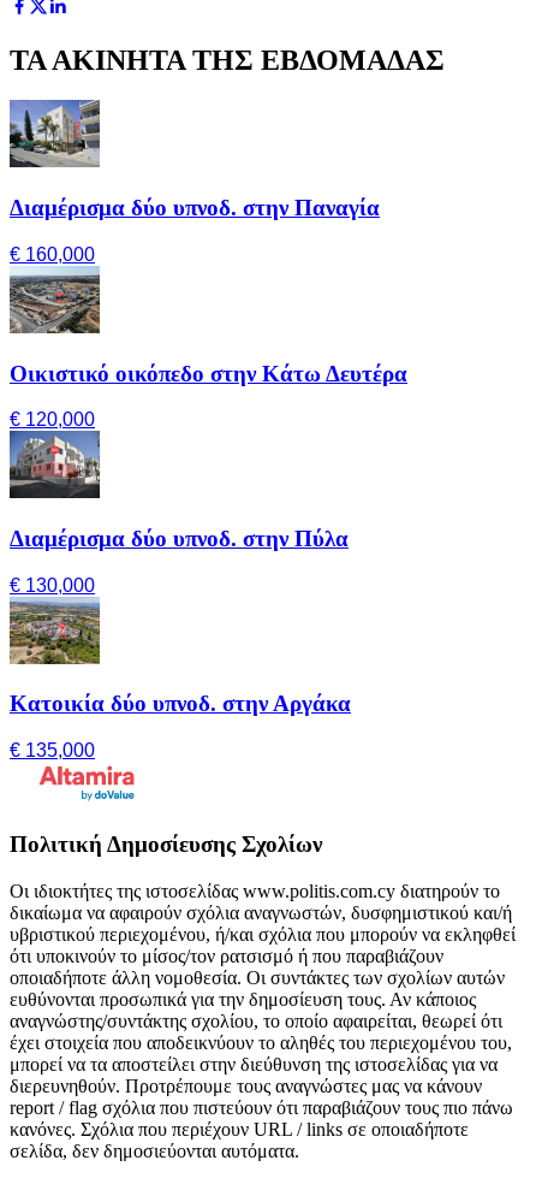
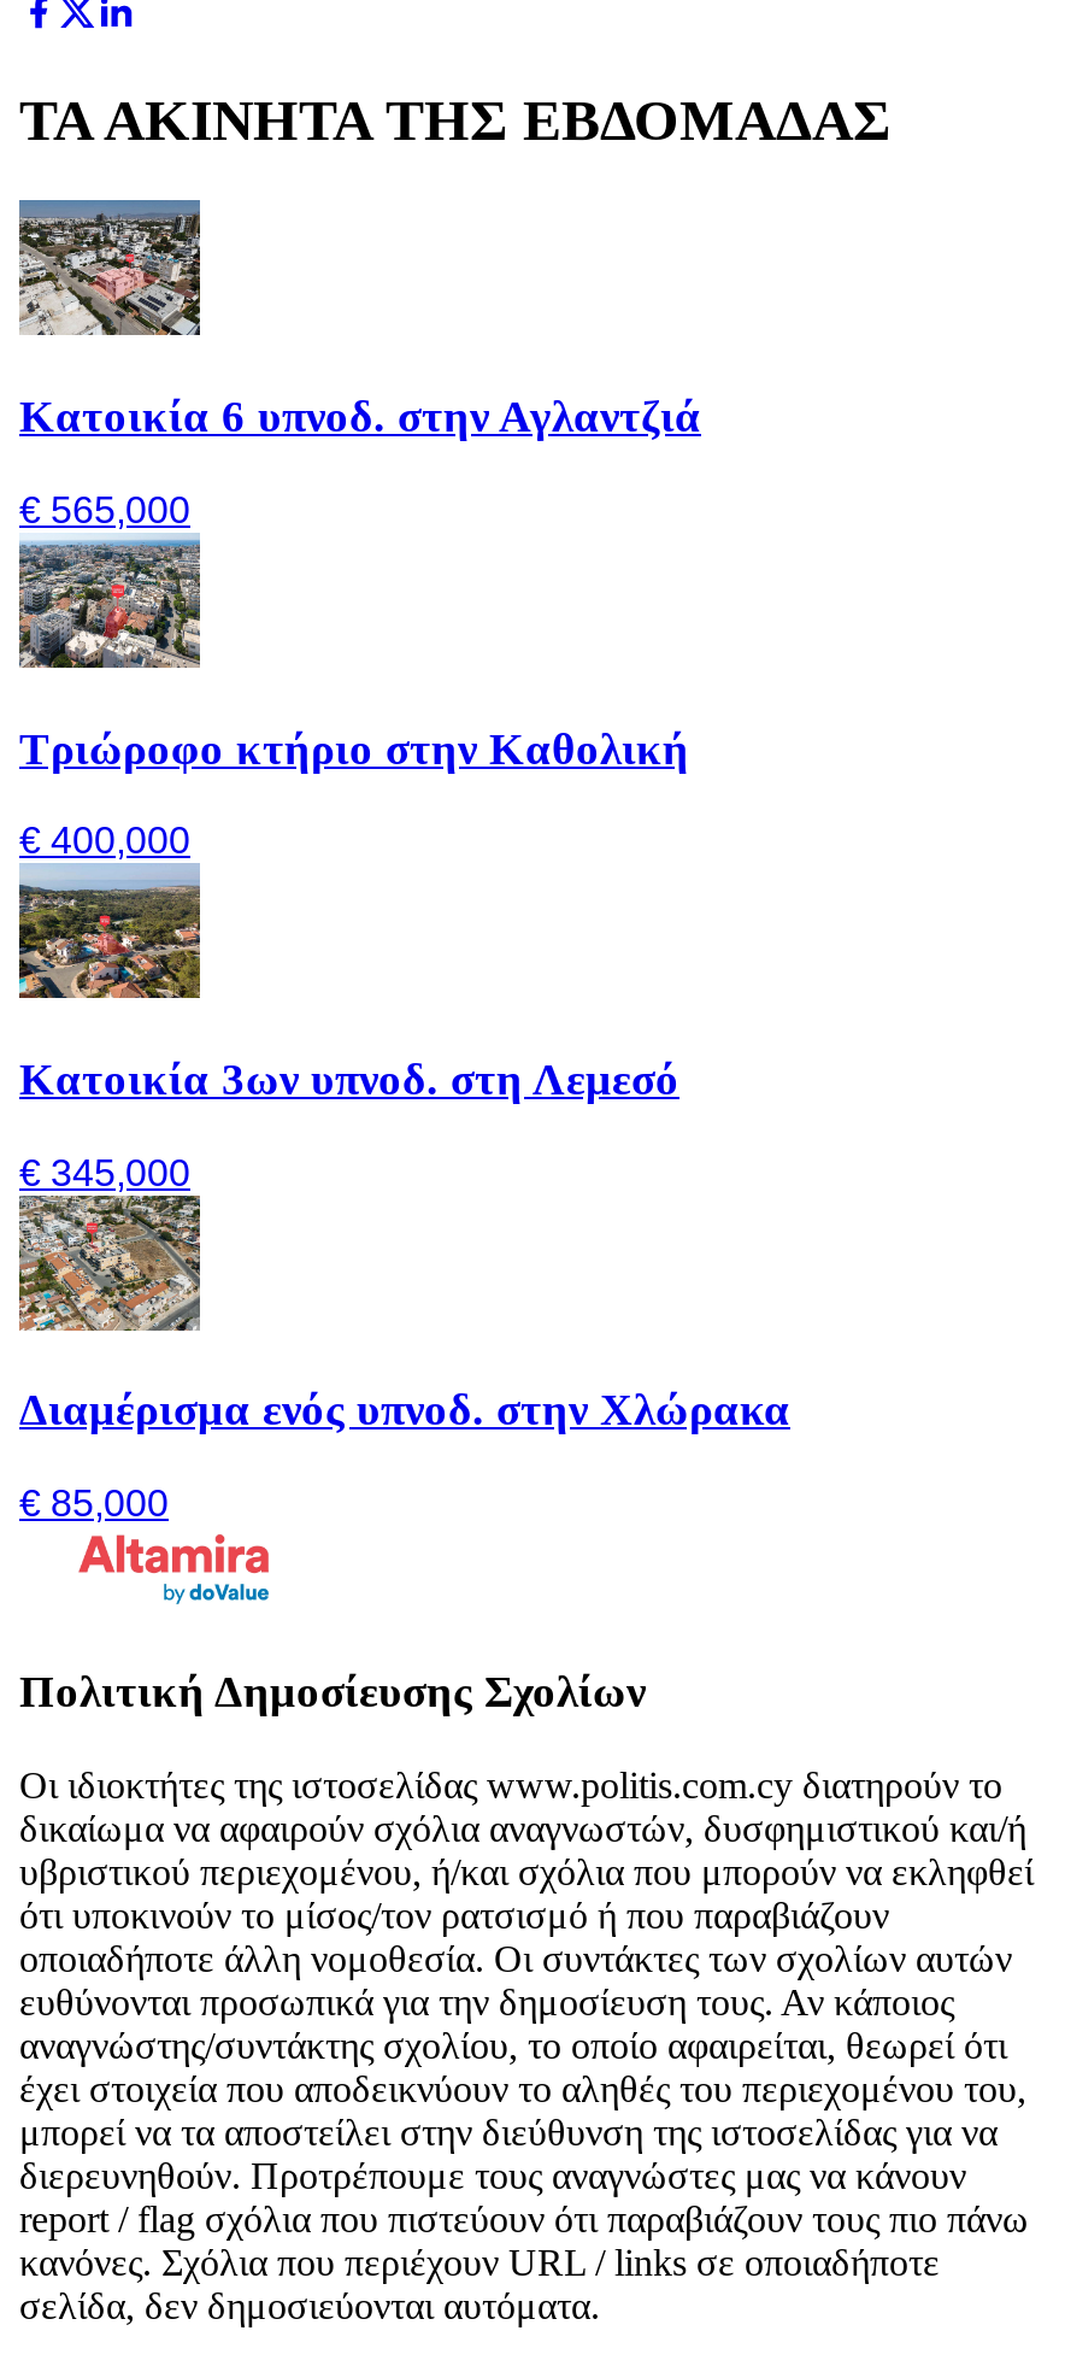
- [image]
- Διαμέρισμα δύο υπνοδ. στην Παναγία
+ [image]
+ Κατοικία 6 υπνοδ. στην Αγλαντζιά

- € 160,000
+ € 565,000

- [image]
- Οικιστικό οικόπεδο στην Κάτω Δευτέρα
+ [image]
+ Τριώροφο κτήριο στην Καθολική

- € 120,000
+ € 400,000

- [image]
- Διαμέρισμα δύο υπνοδ. στην Πύλα
+ [image]
+ Κατοικία 3ων υπνοδ. στη Λεμεσό

- € 130,000
+ € 345,000

- [image]
- Κατοικία δύο υπνοδ. στην Αργάκα
+ [image]
+ Διαμέρισμα ενός υπνοδ. στην Χλώρακα

- € 135,000
+ € 85,000
